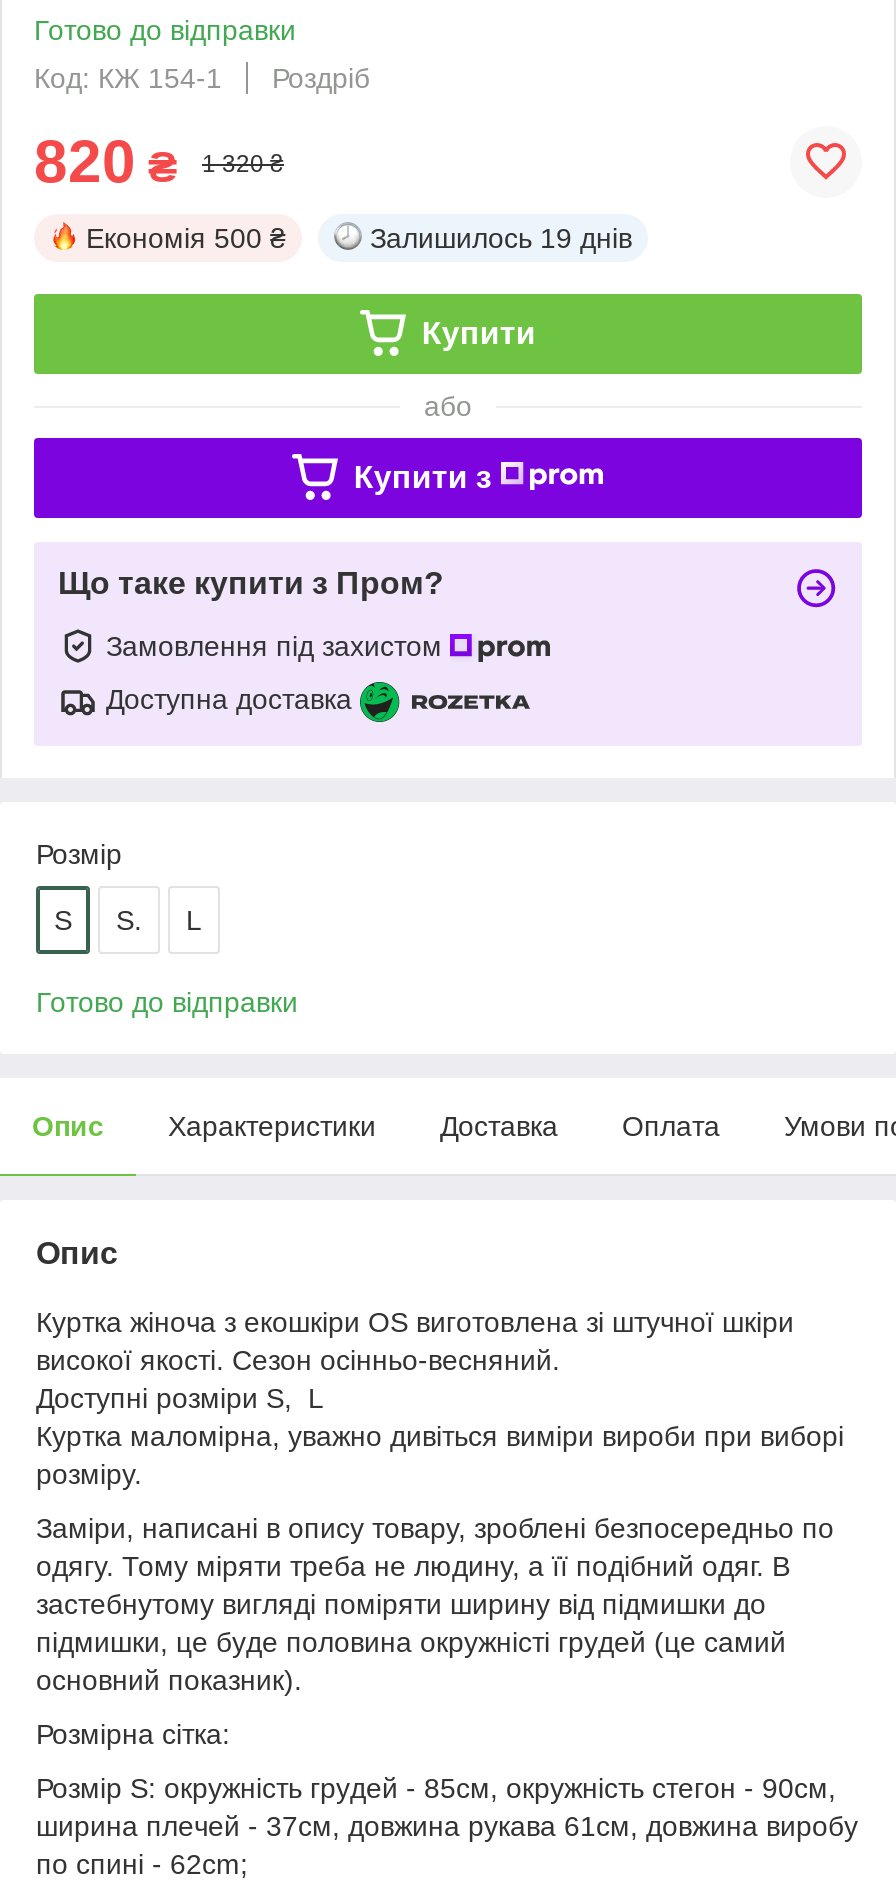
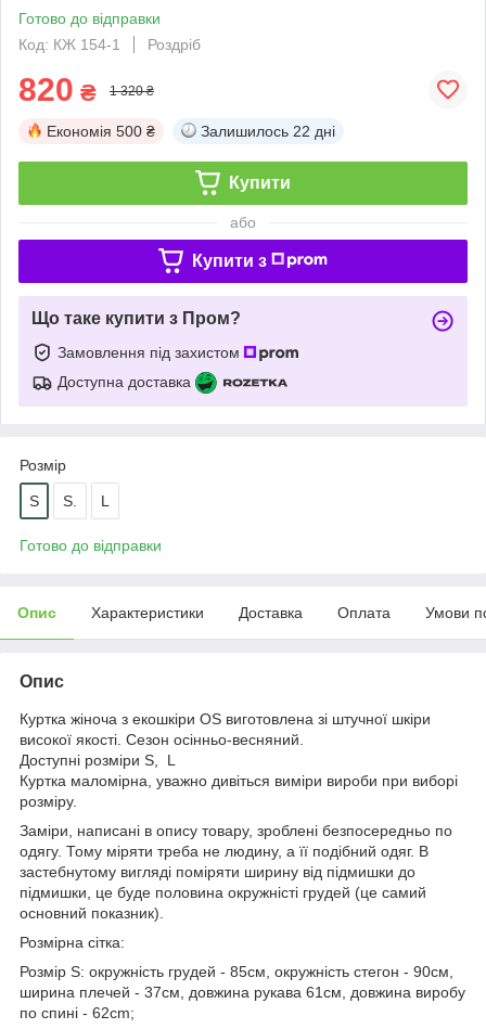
- Залишилось 19 днів
+ Залишилось 22 дні
